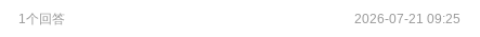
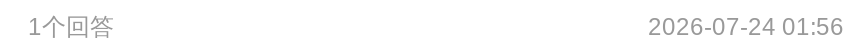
- 2026-07-21 09:25
+ 2026-07-24 01:56
